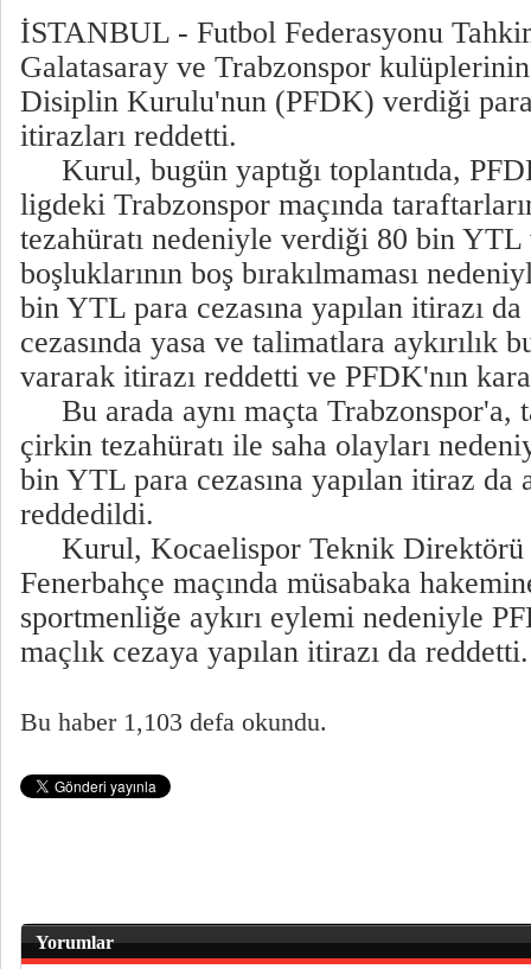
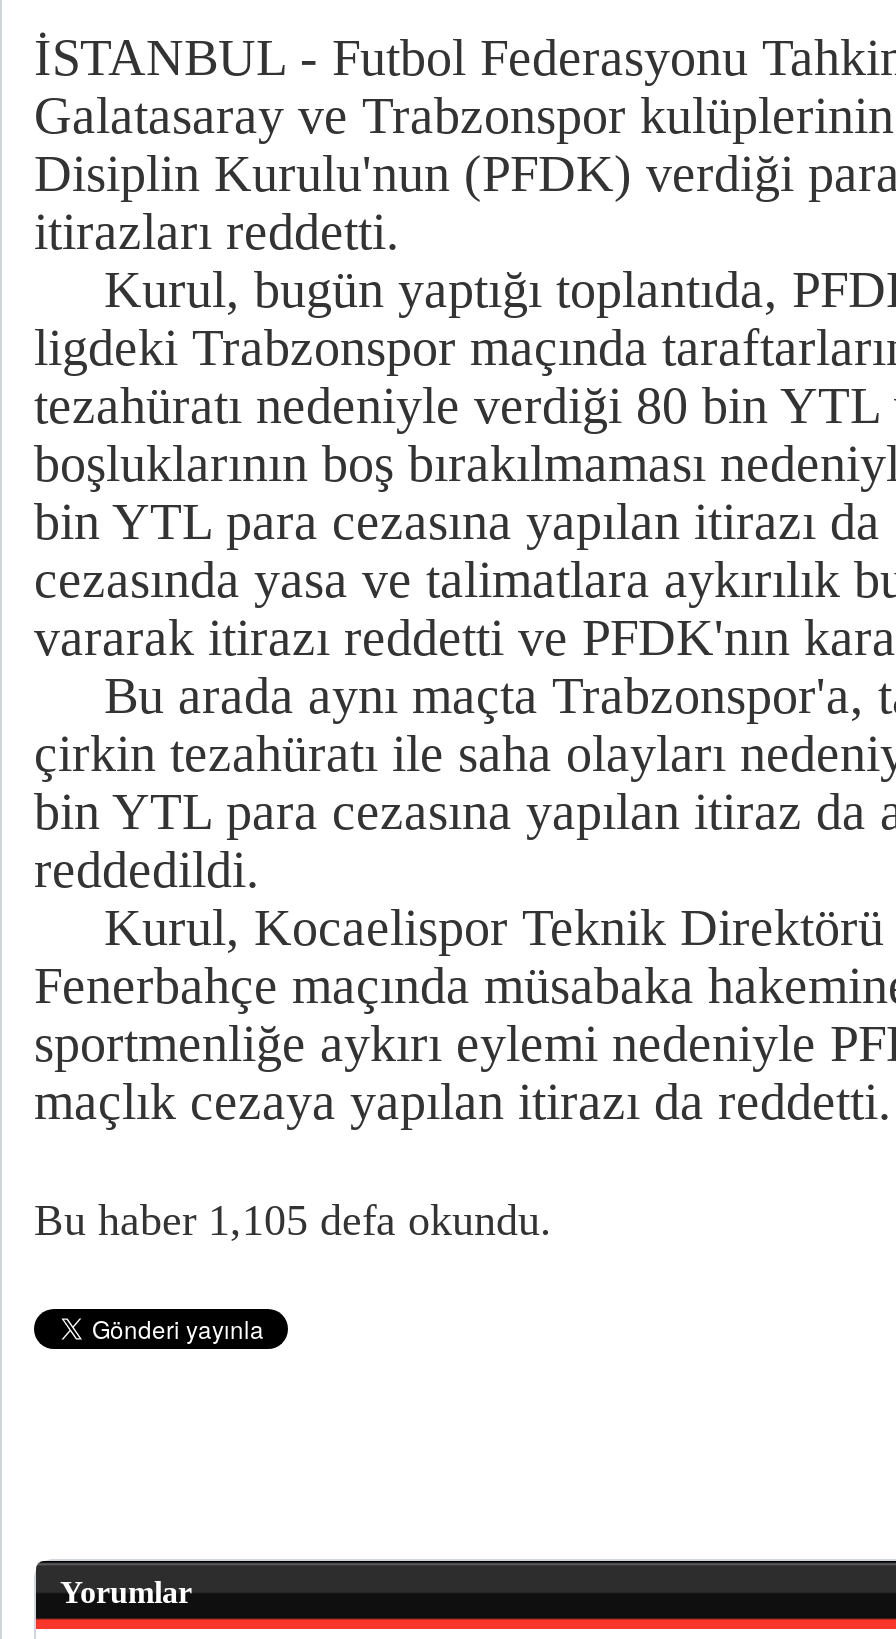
- Bu haber 1,103 defa okundu.
+ Bu haber 1,105 defa okundu.
